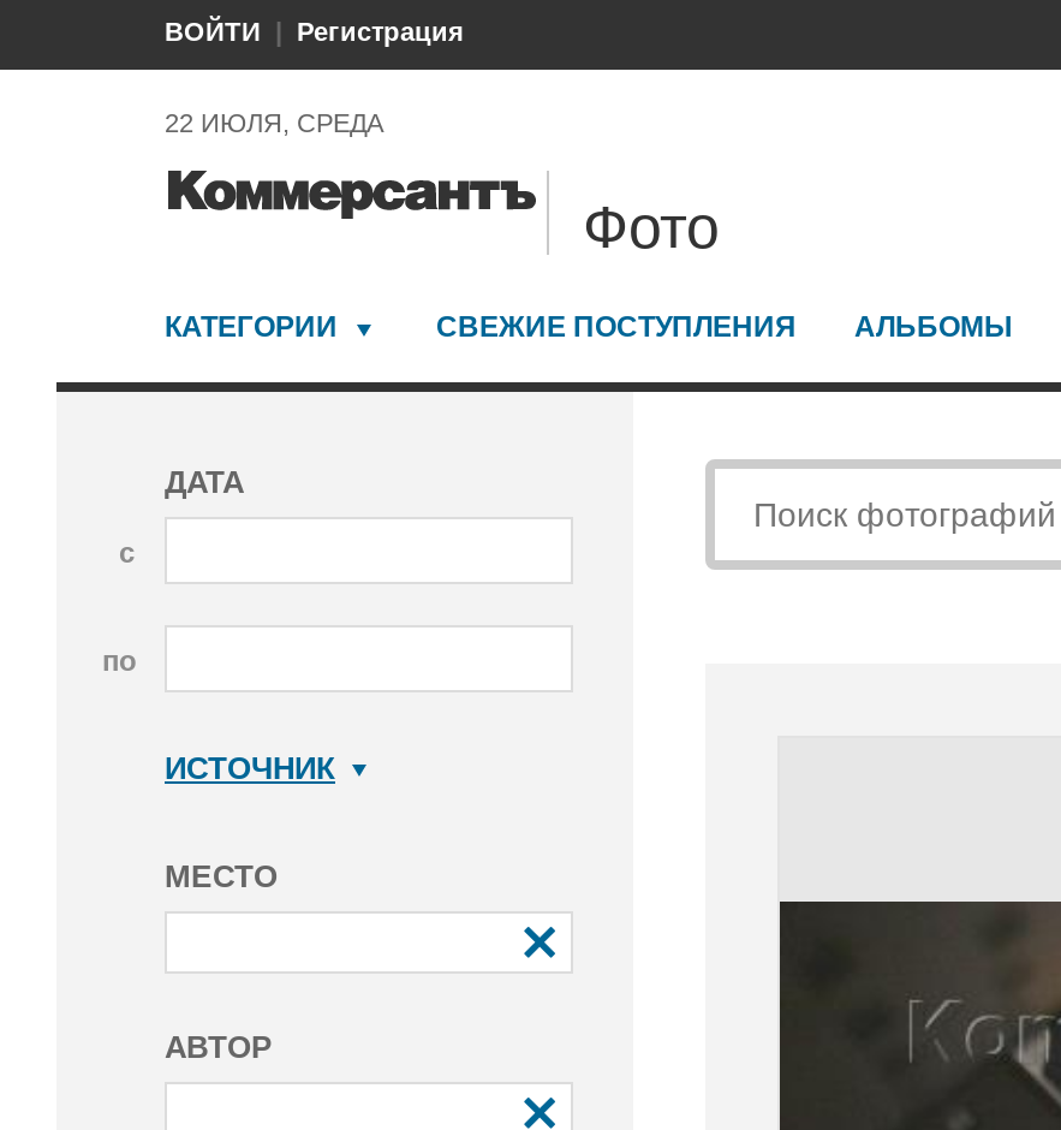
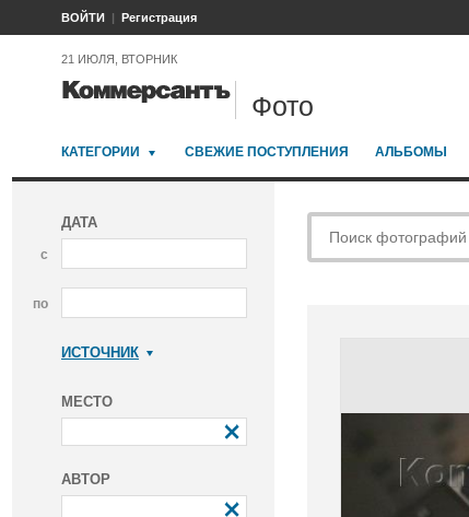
- 22 ИЮЛЯ, СРЕДА
+ 21 ИЮЛЯ, ВТОРНИК
